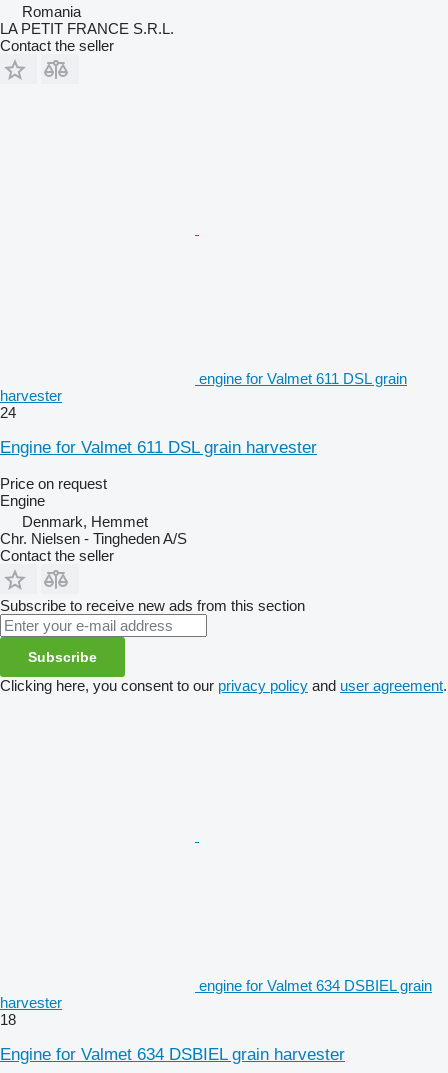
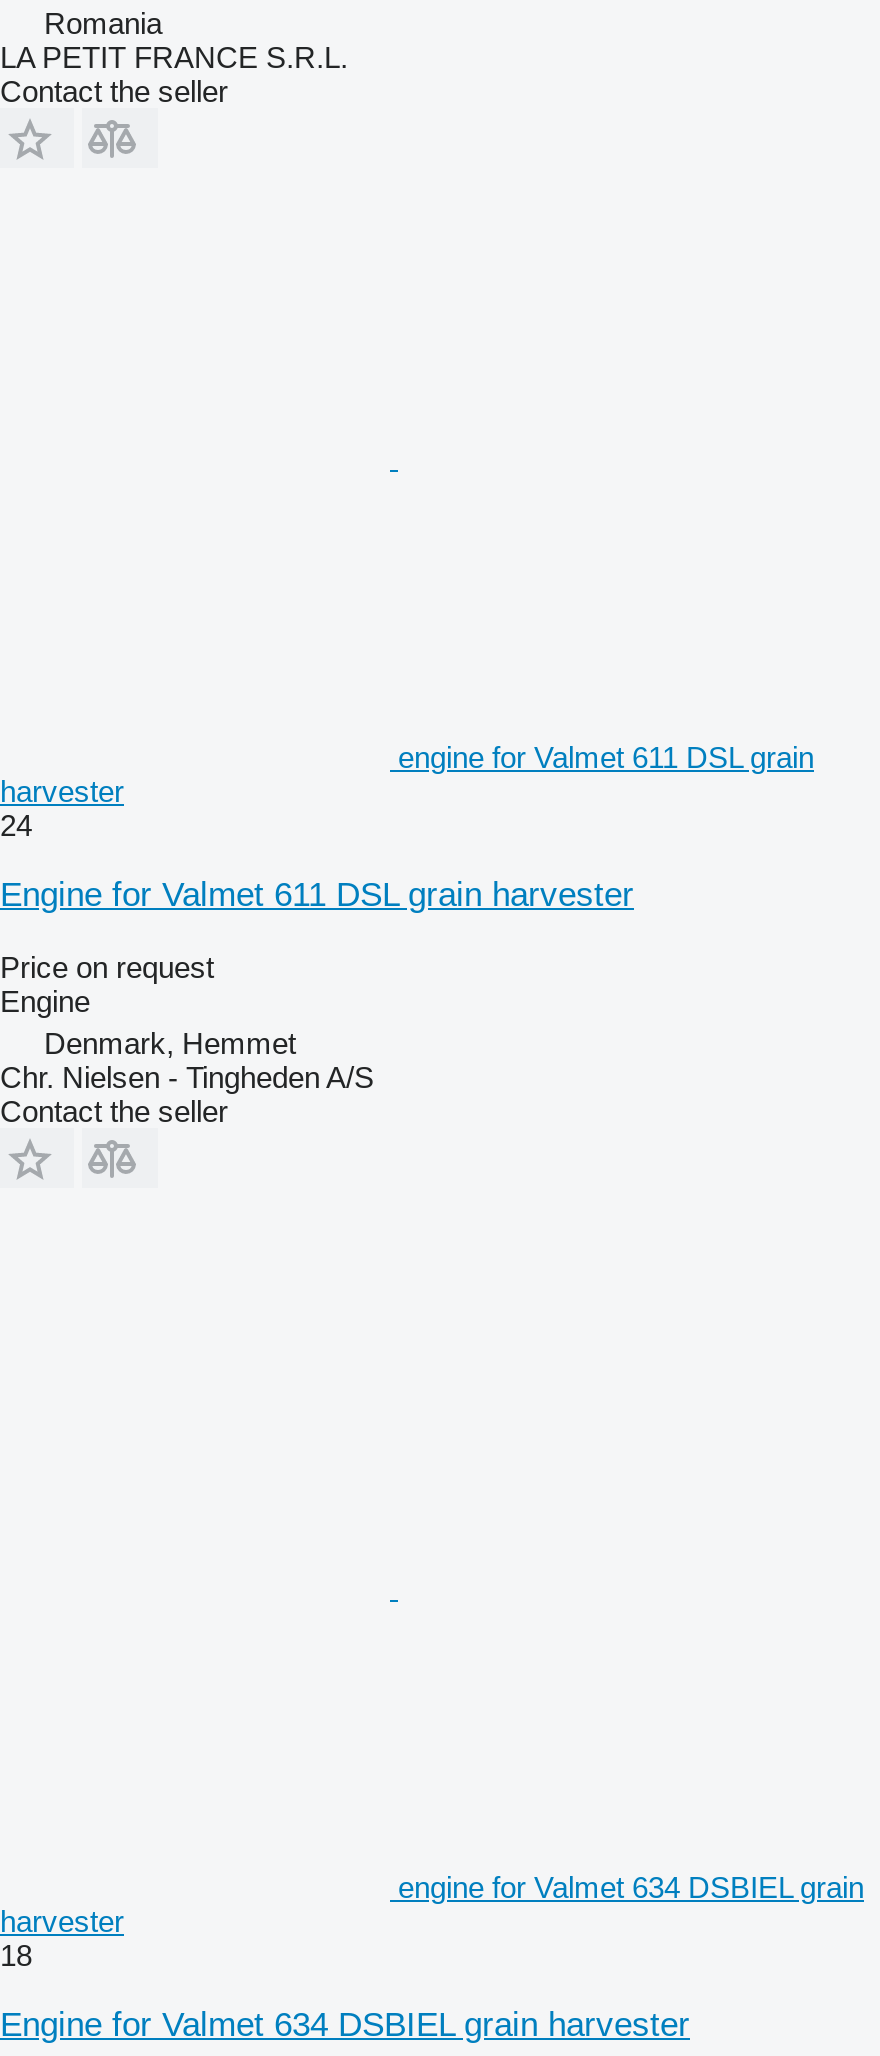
- Subscribe to receive new ads from this section
- Subscribe
- Clicking here, you consent to our privacy policy and user agreement.
